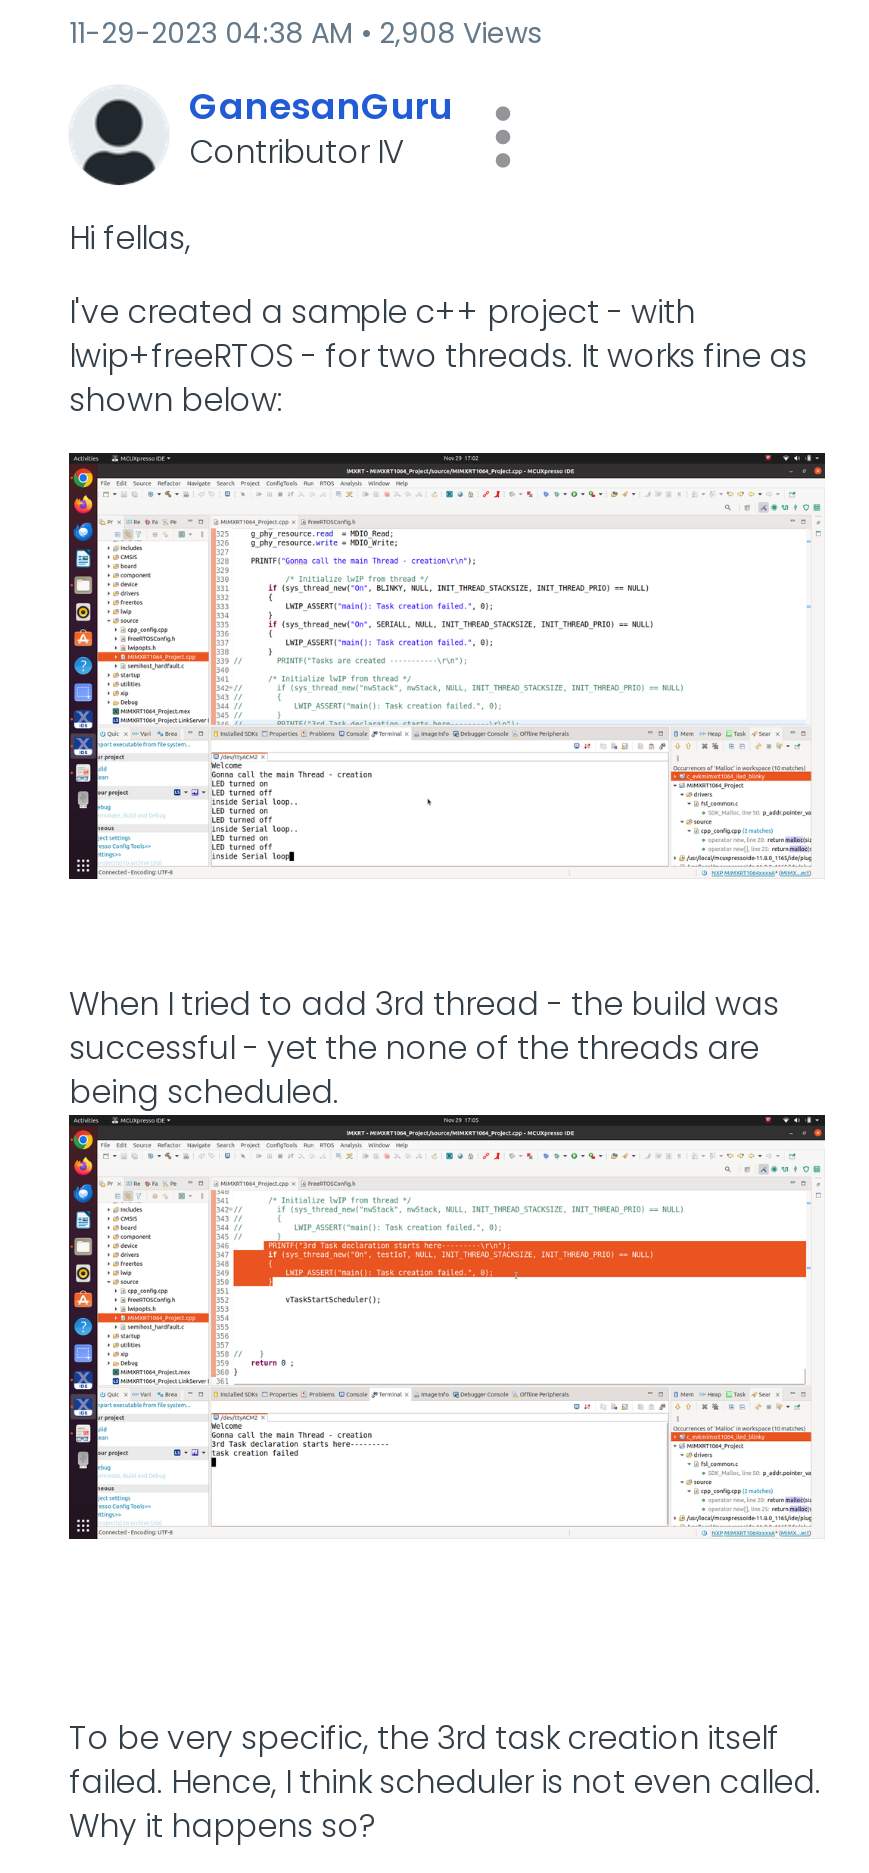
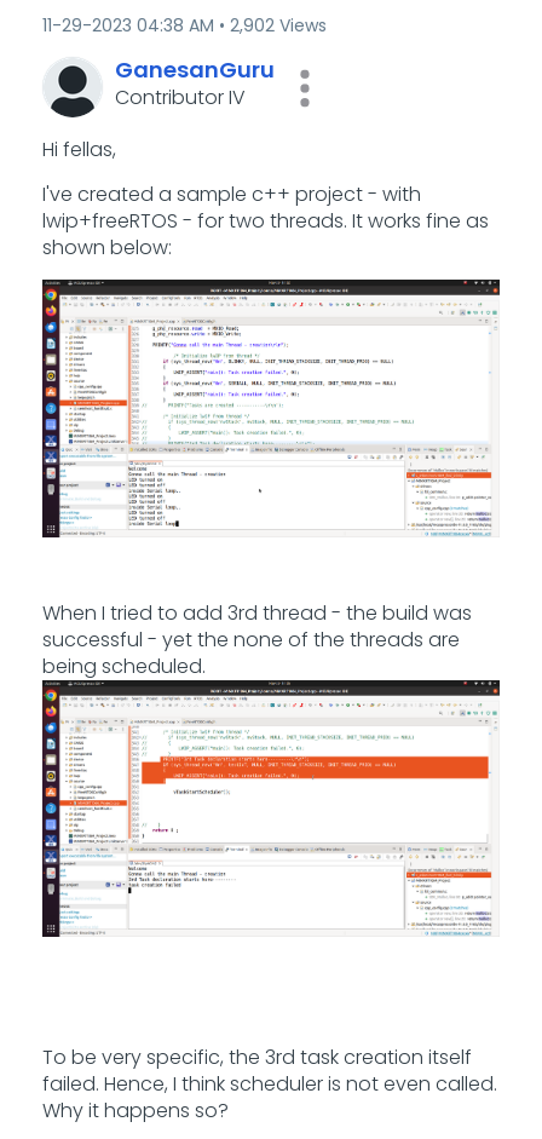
- 11-29-2023 04:38 AM 2,908 Views
+ 11-29-2023 04:38 AM 2,902 Views
